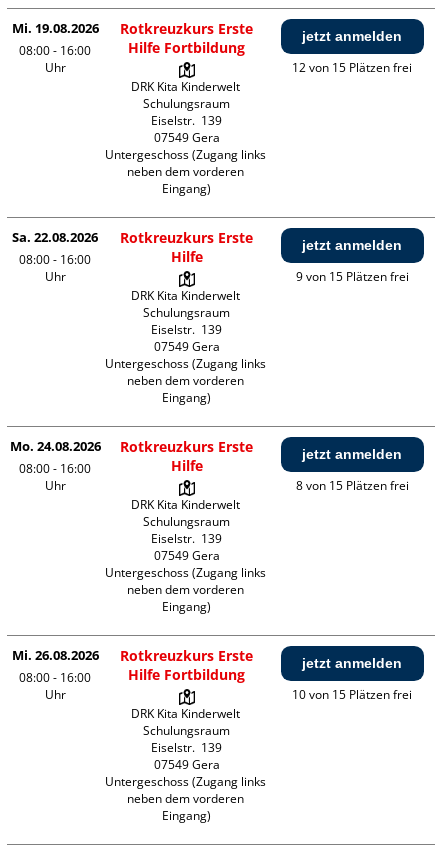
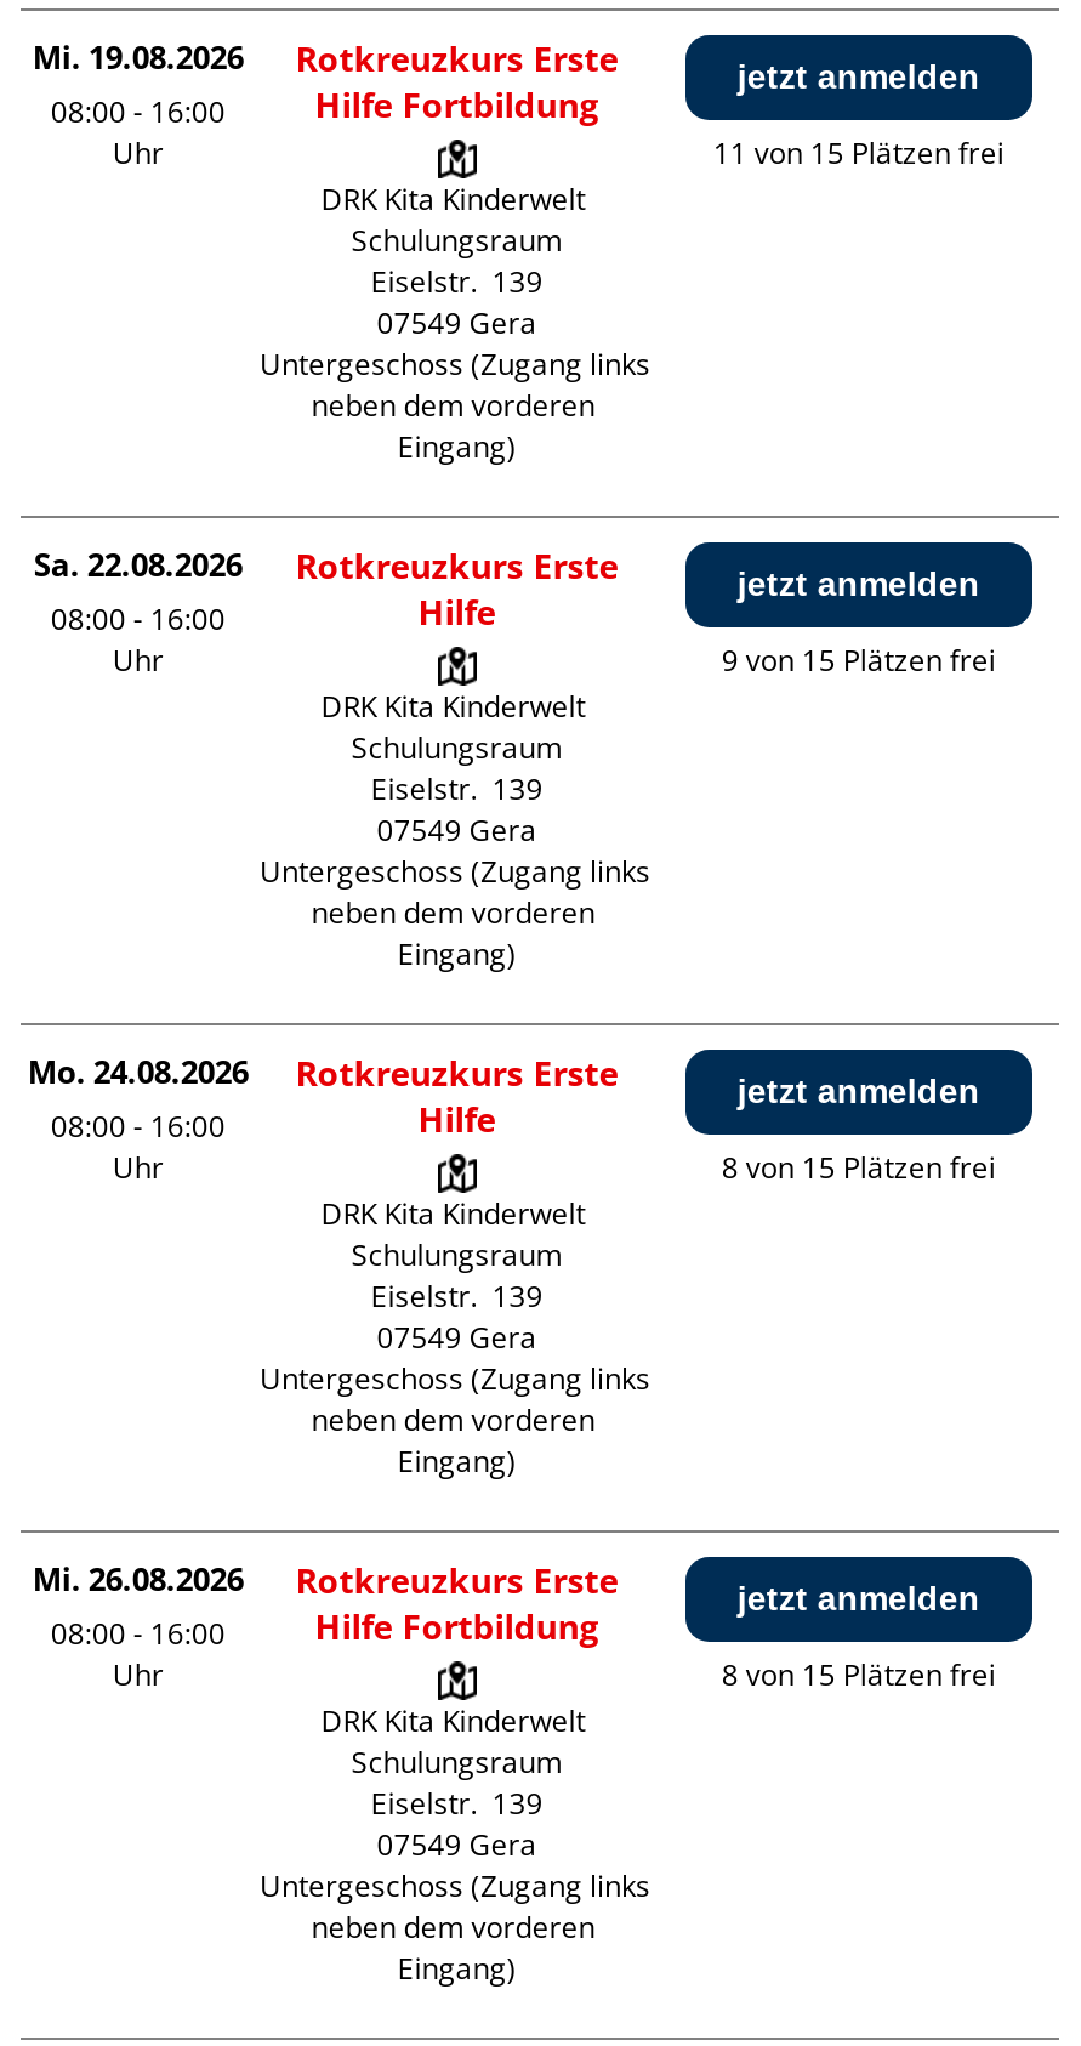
- 12 von 15 Plätzen frei
+ 11 von 15 Plätzen frei

- 10 von 15 Plätzen frei
+ 8 von 15 Plätzen frei
